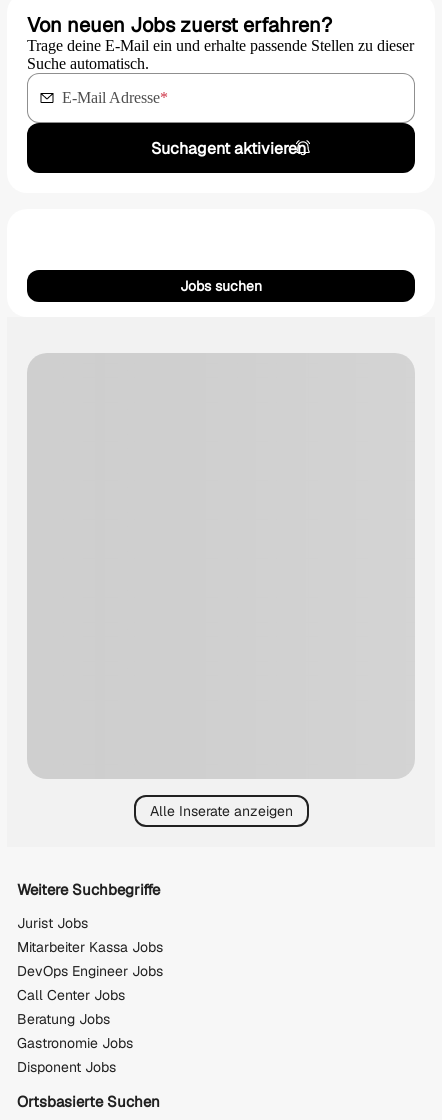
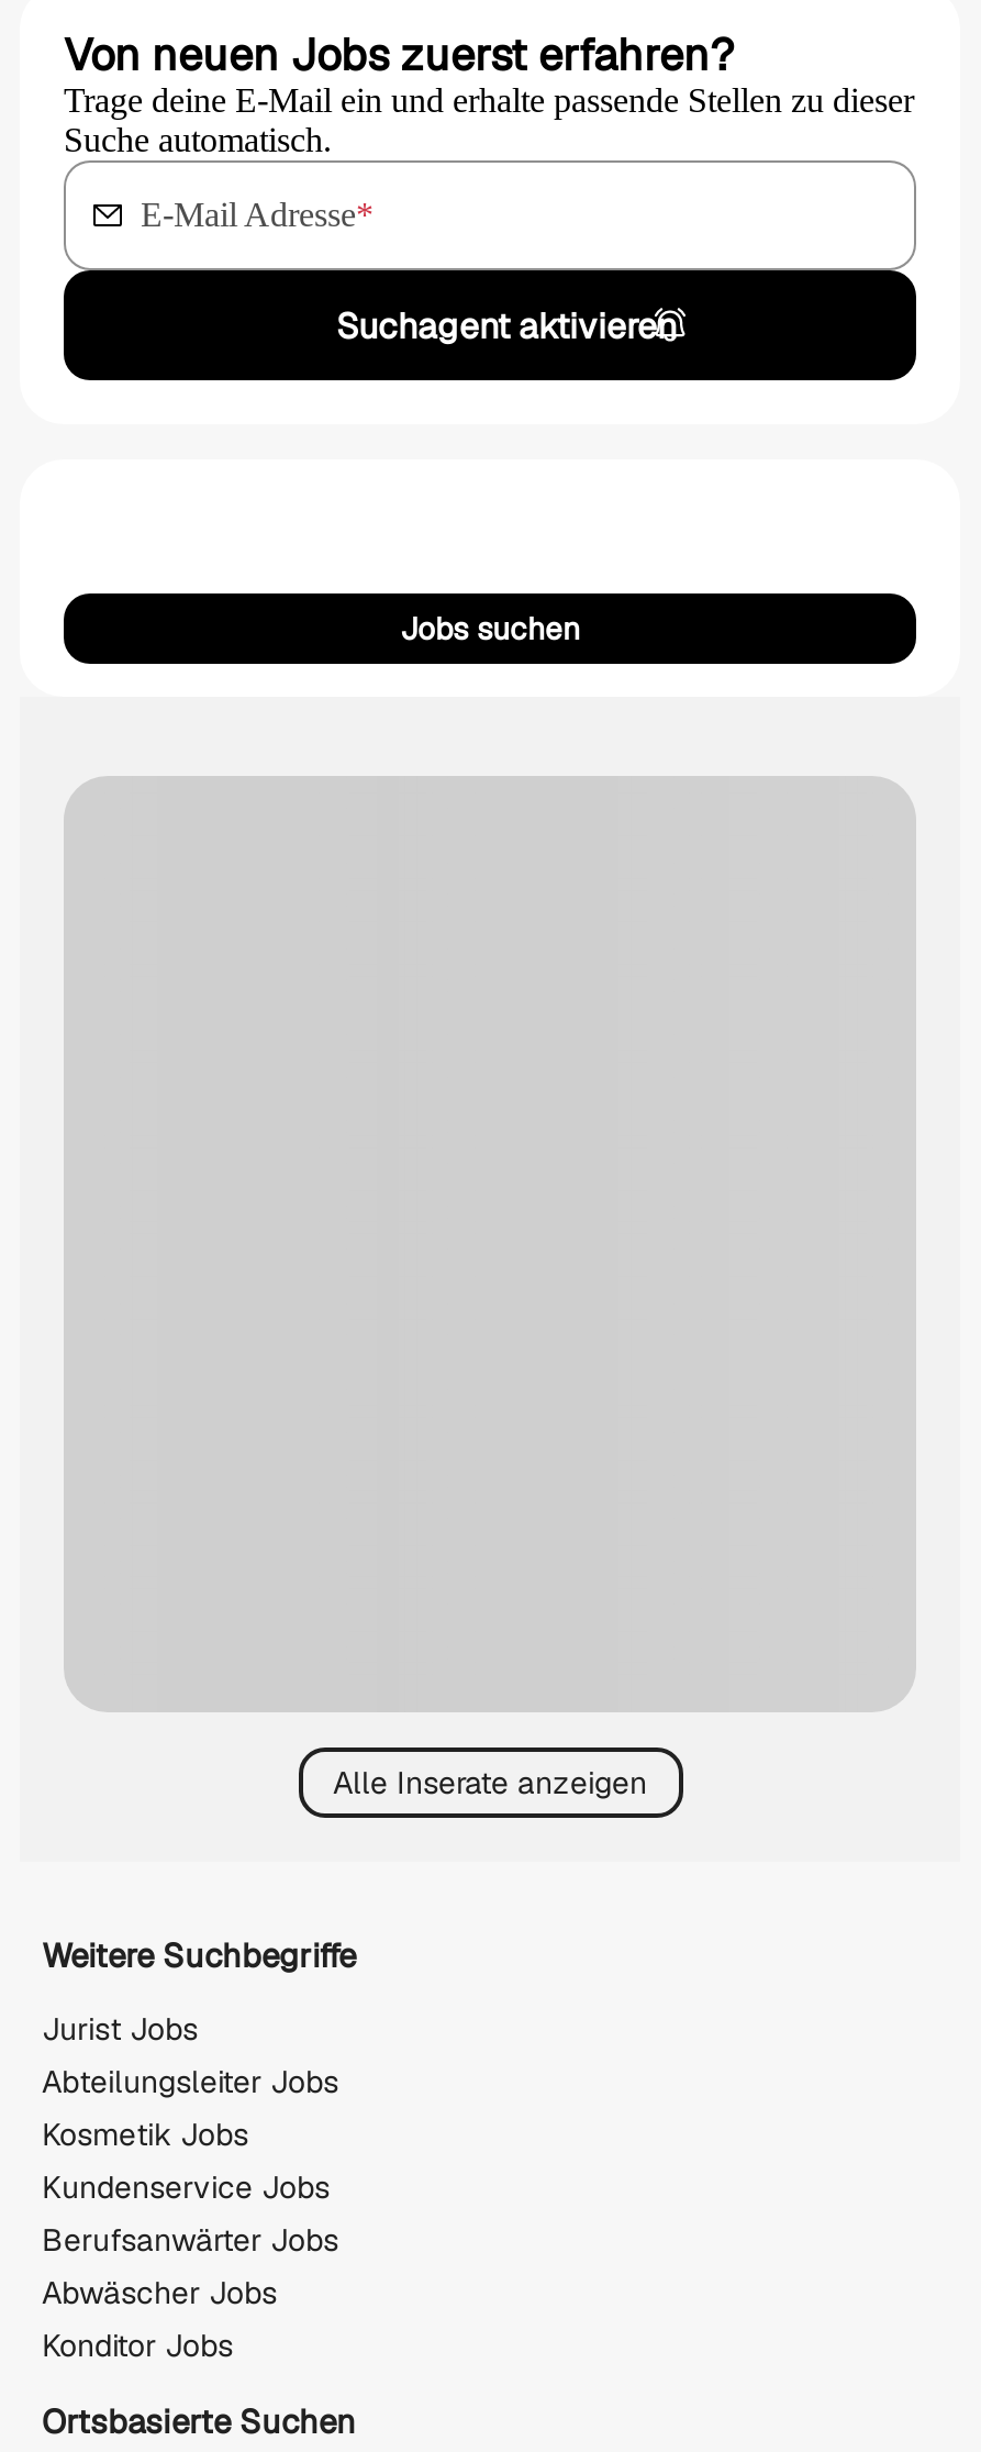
- Mitarbeiter Kassa Jobs
- DevOps Engineer Jobs
- Call Center Jobs
- Beratung Jobs
- Gastronomie Jobs
- Disponent Jobs
+ Abteilungsleiter Jobs
+ Kosmetik Jobs
+ Kundenservice Jobs
+ Berufsanwärter Jobs
+ Abwäscher Jobs
+ Konditor Jobs
